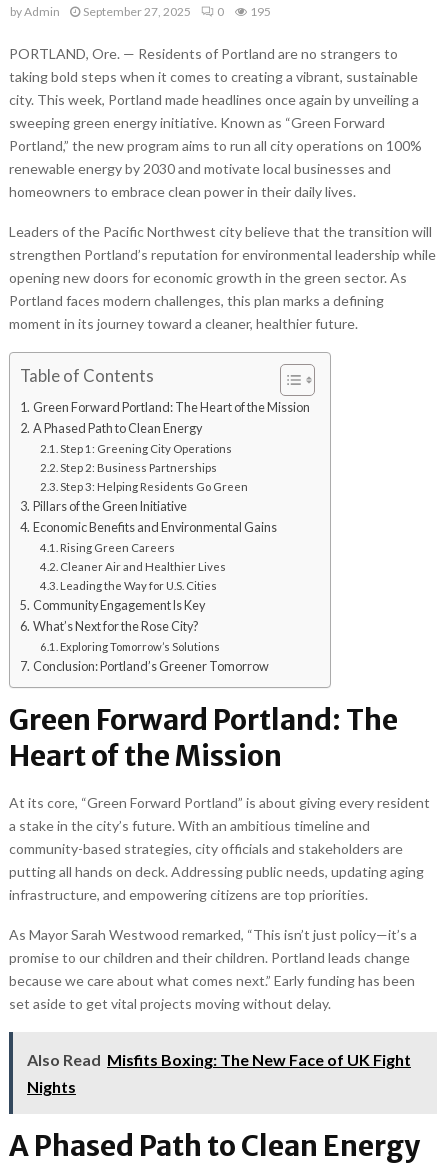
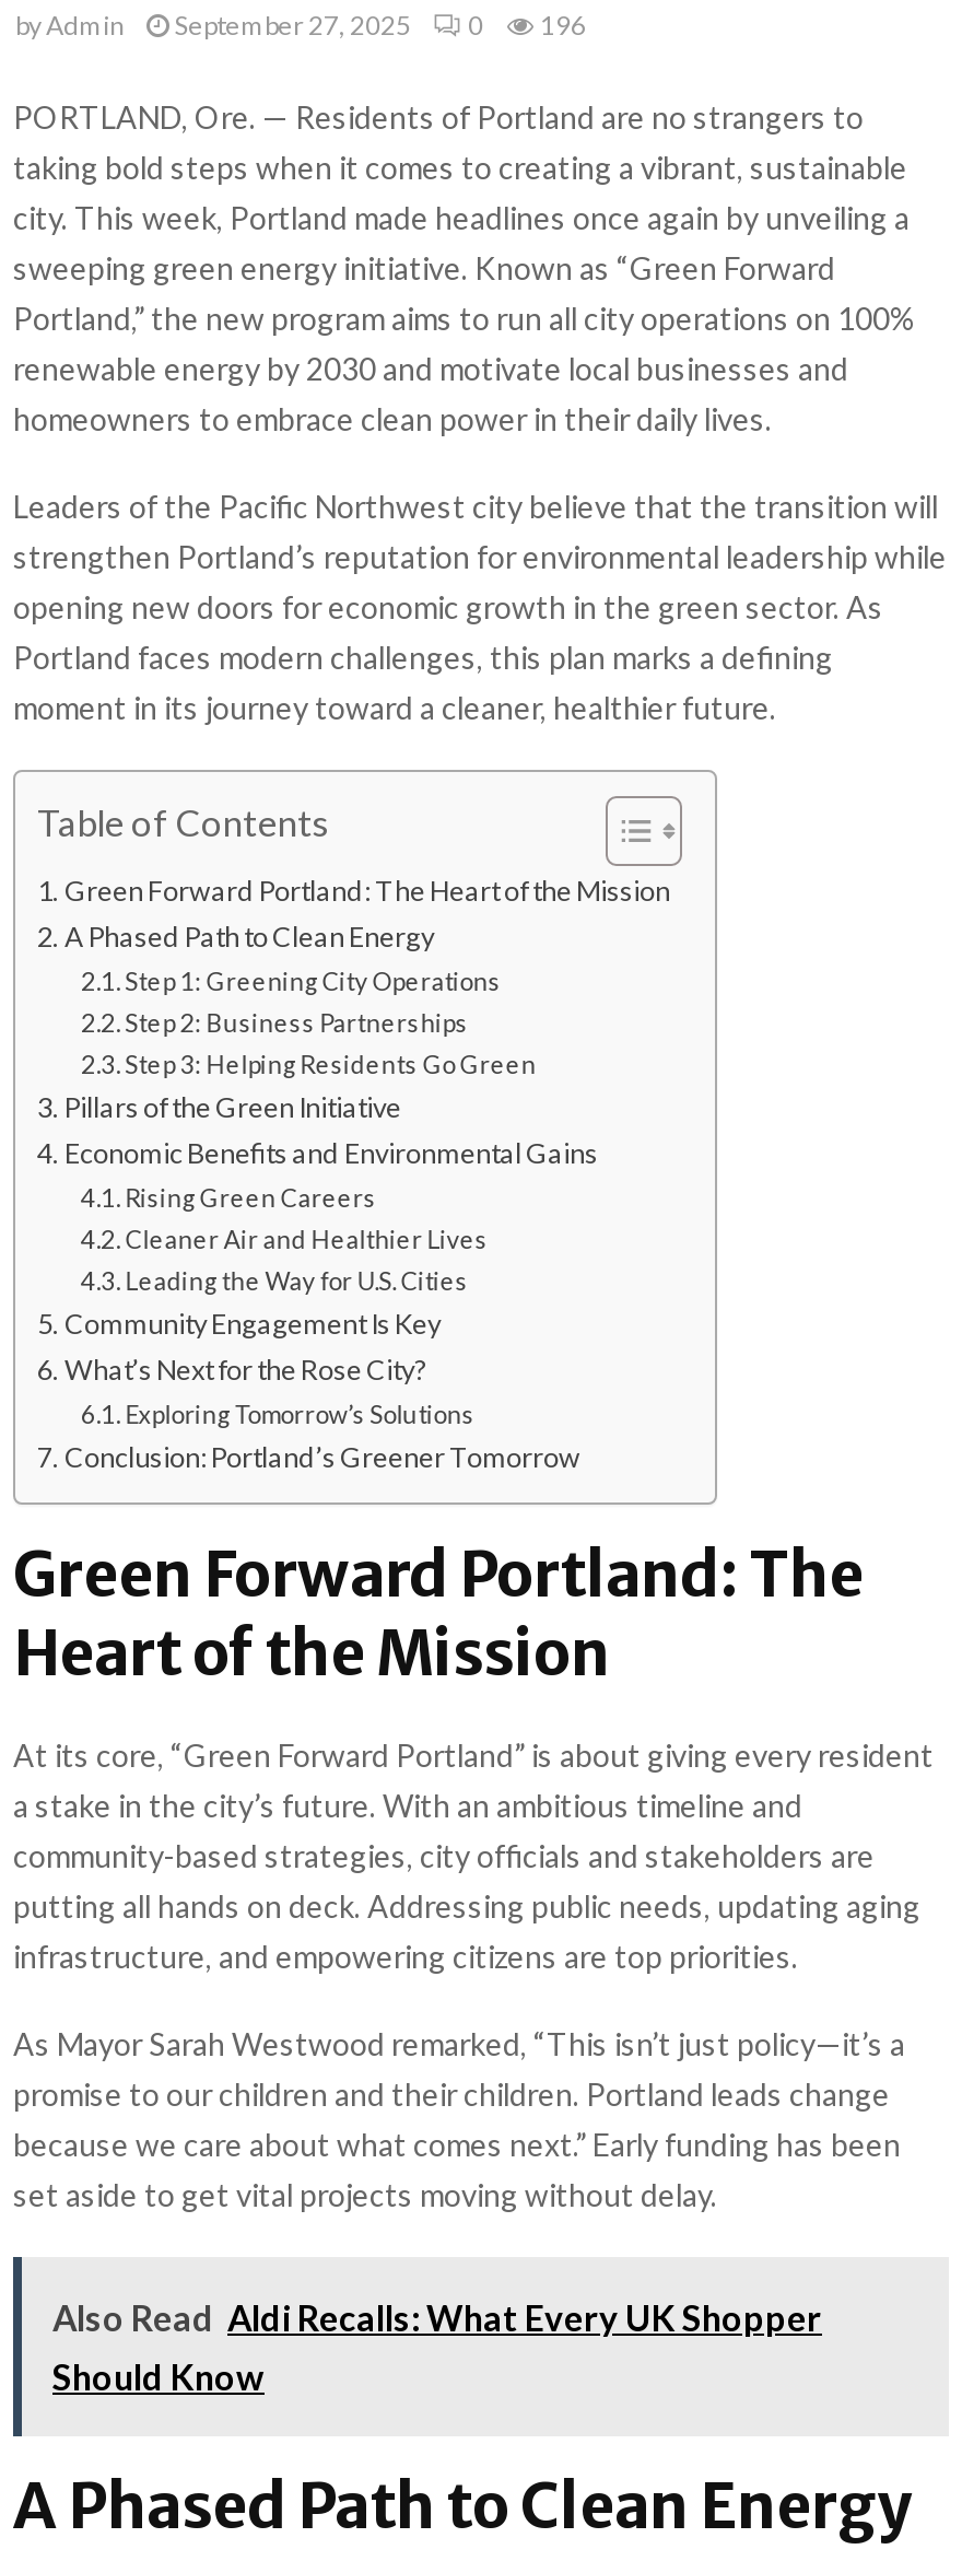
- byAdmin September 27, 2025 0 195
+ byAdmin September 27, 2025 0 196

- Also Read Misfits Boxing: The New Face of UK Fight
- Nights
+ Also Read Aldi Recalls: What Every UK Shopper
+ Should Know
